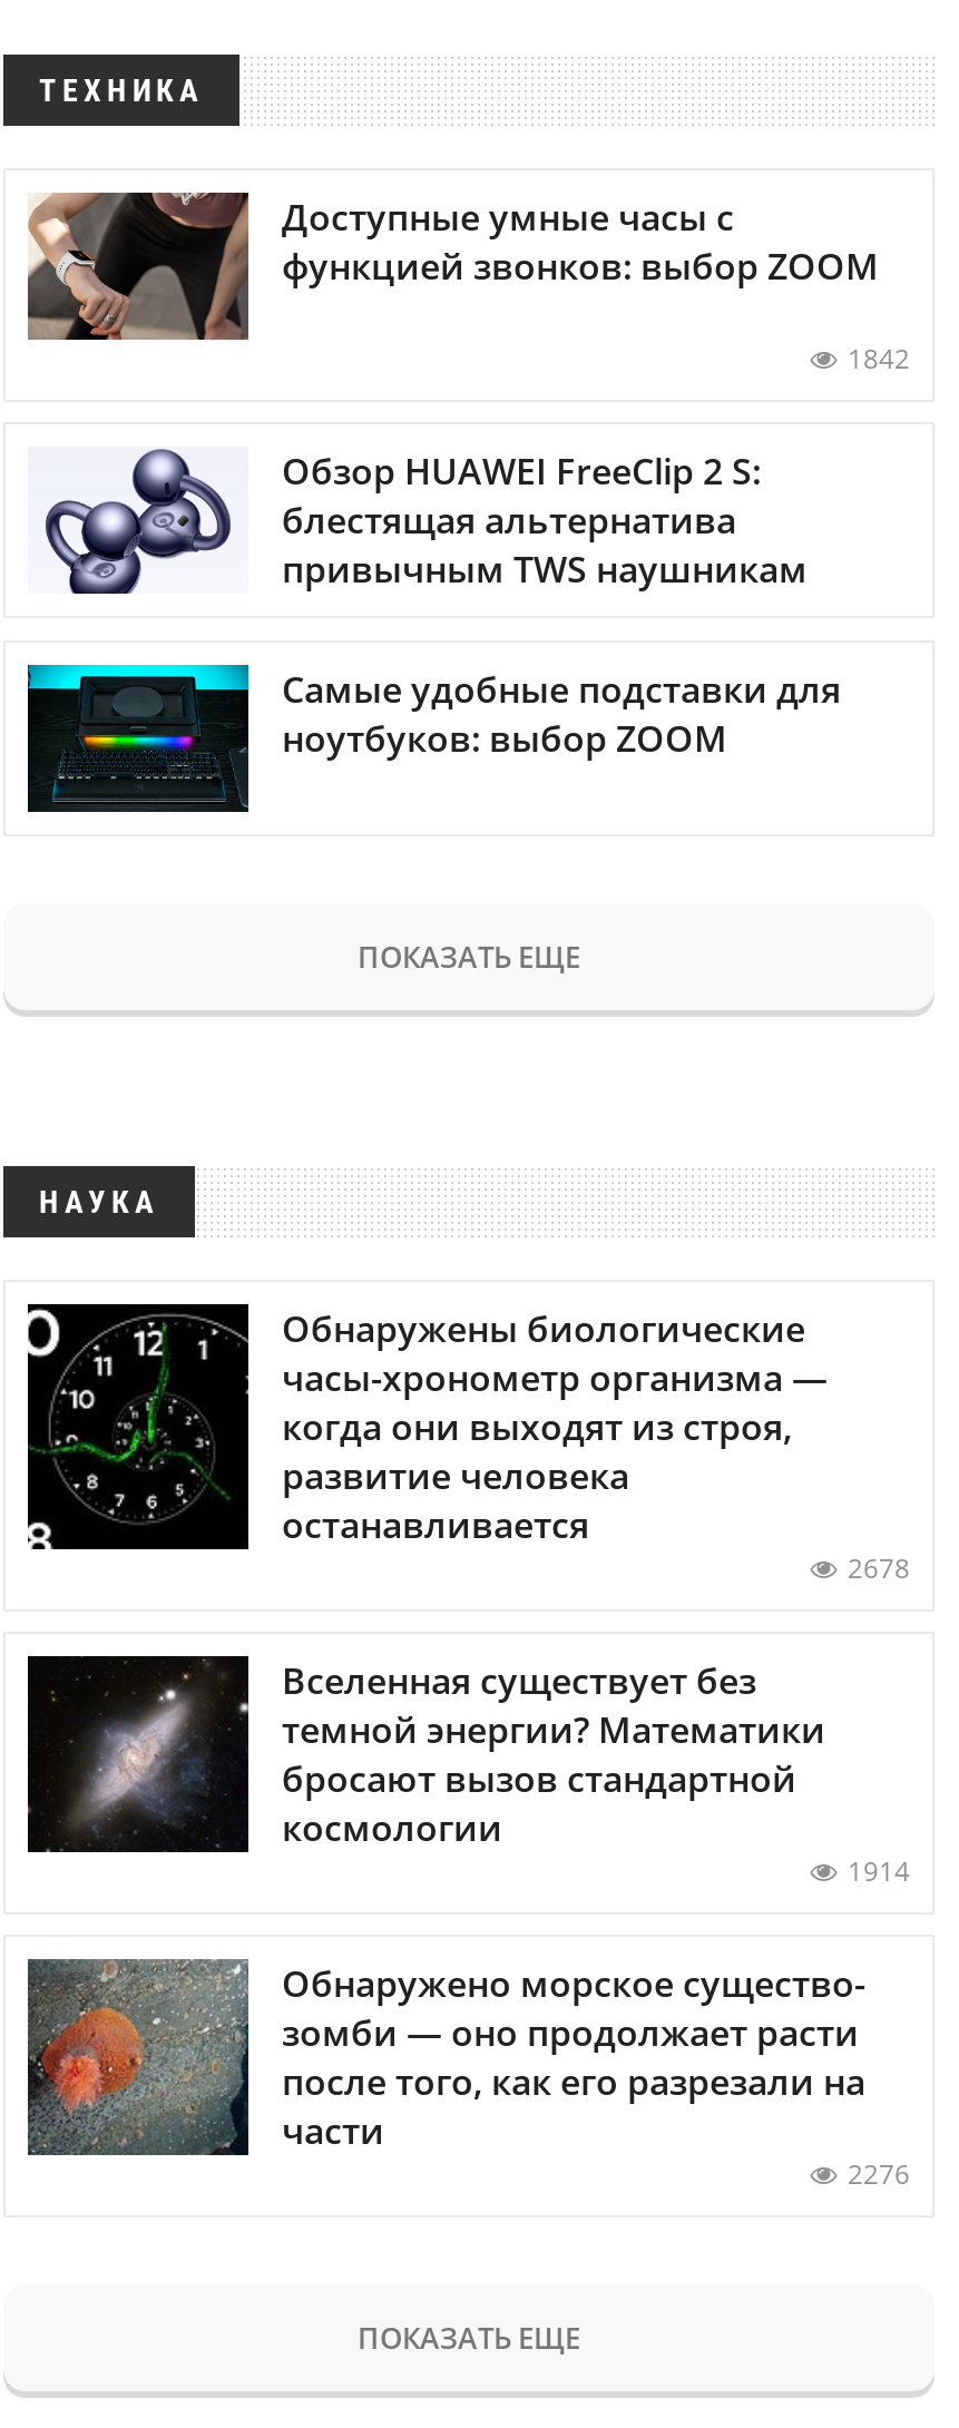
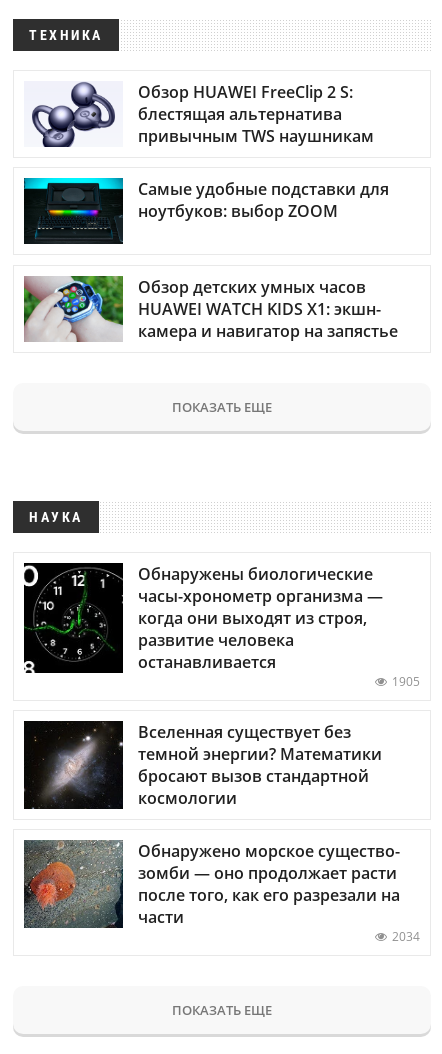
- [image]
- Доступные умные часы с
- функцией звонков: выбор ZOOM
- 1842

moved up: [image] | Обзор HUAWEI FreeClip 2 S: | блестящая альтернатива | привычным TWS наушникам | Самые удобные подставки для | ноутбуков: выбор ZOOM

+ [image]
+ Обзор детских умных часов
+ HUAWEI WATCH KIDS X1: экшн-
+ камера и навигатор на запястье

- 2678
+ 1905

- 1914

- 2276
+ 2034
